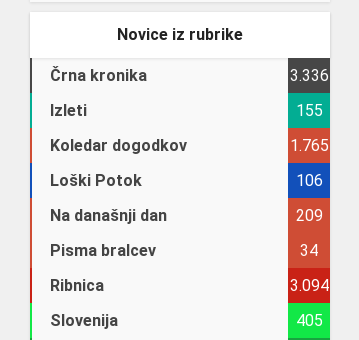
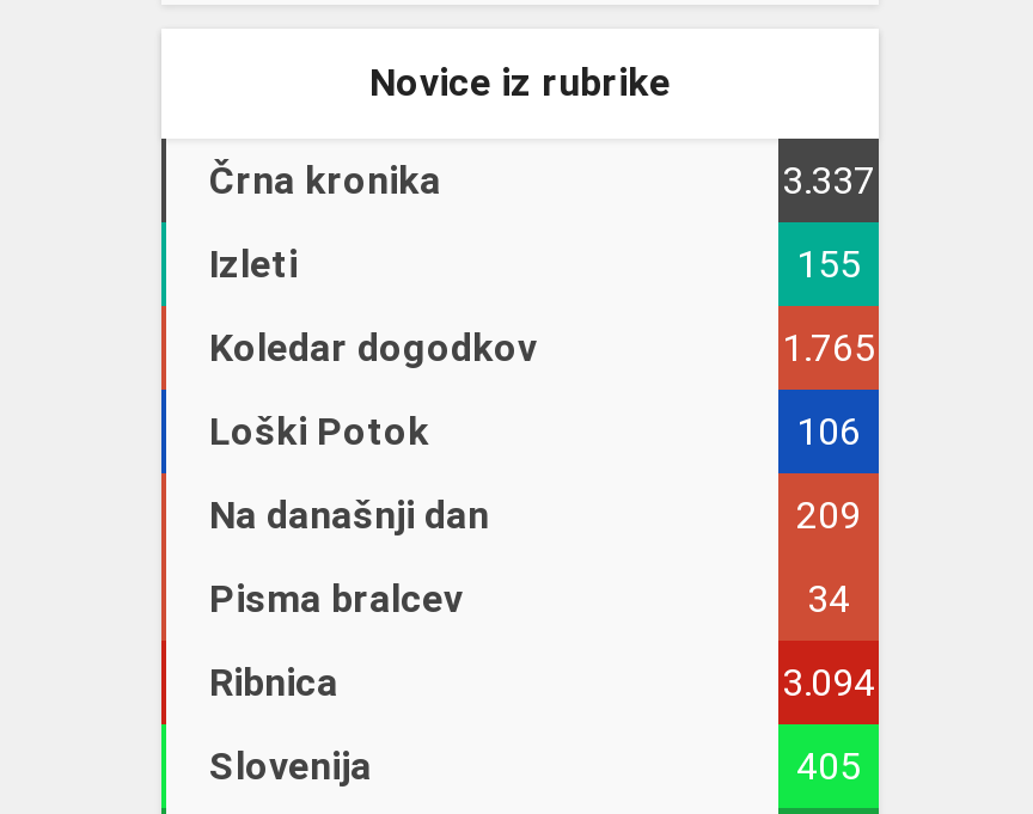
- 3.336
+ 3.337
